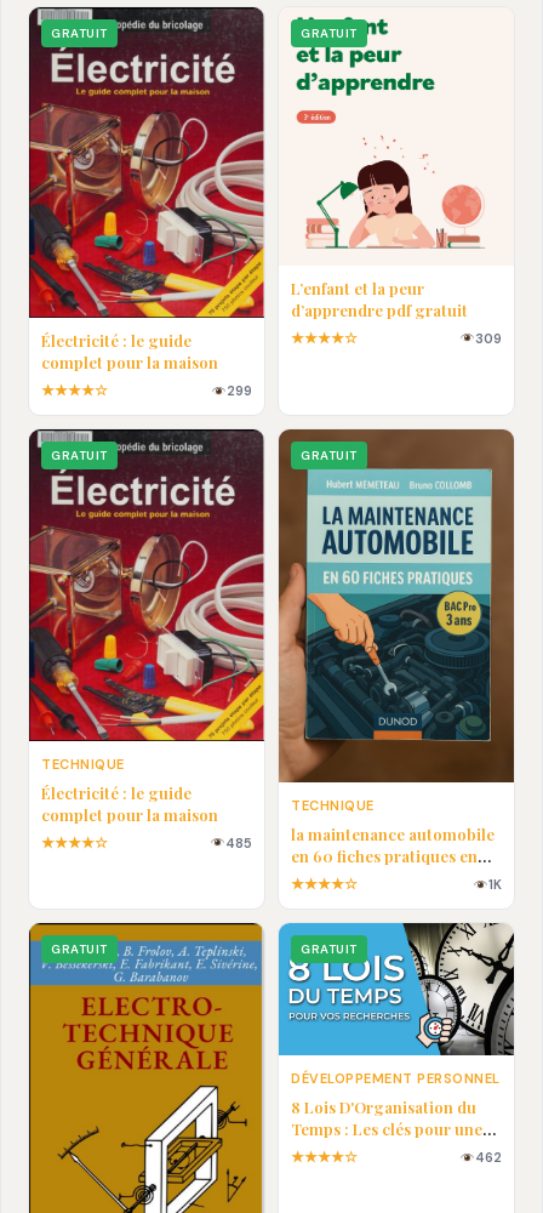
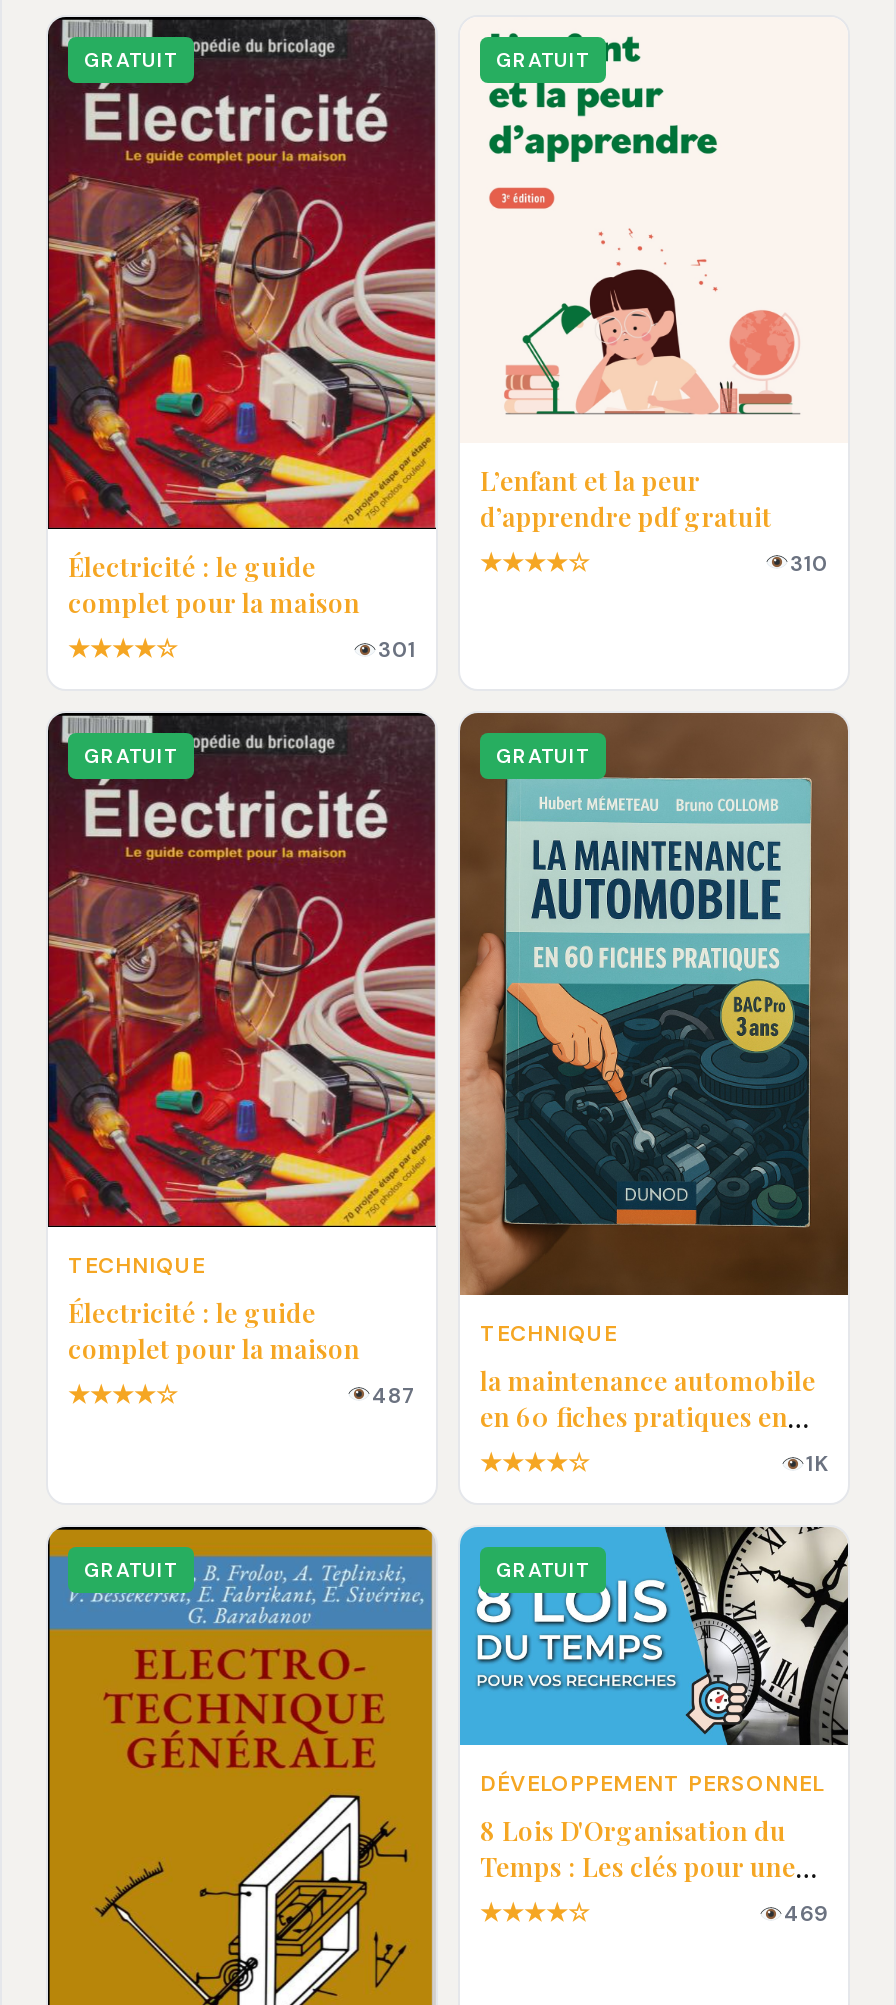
- 309
+ 310

- 299
+ 301

- 485
+ 487

- 462
+ 469
